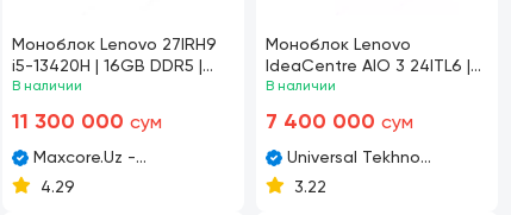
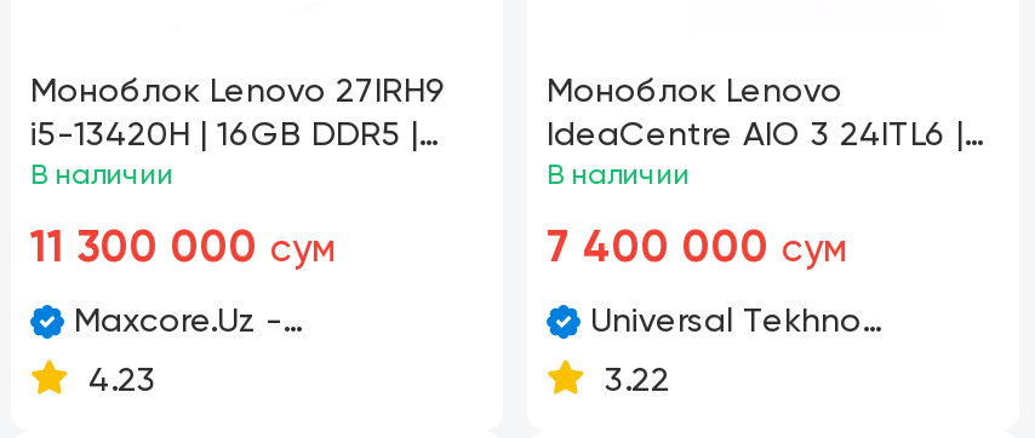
- 4.29
+ 4.23
